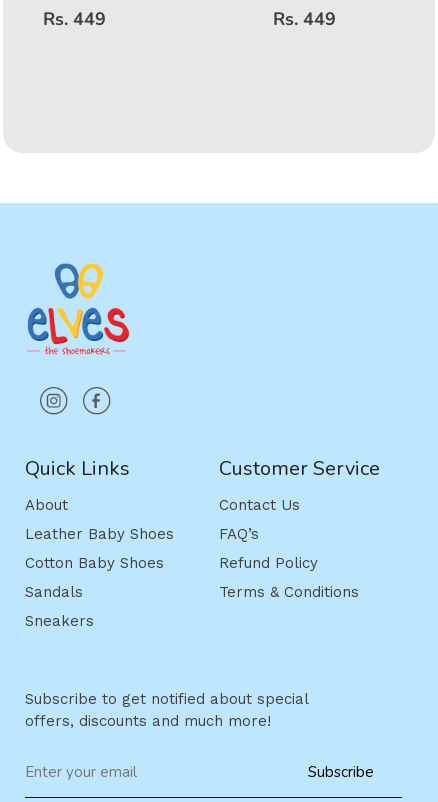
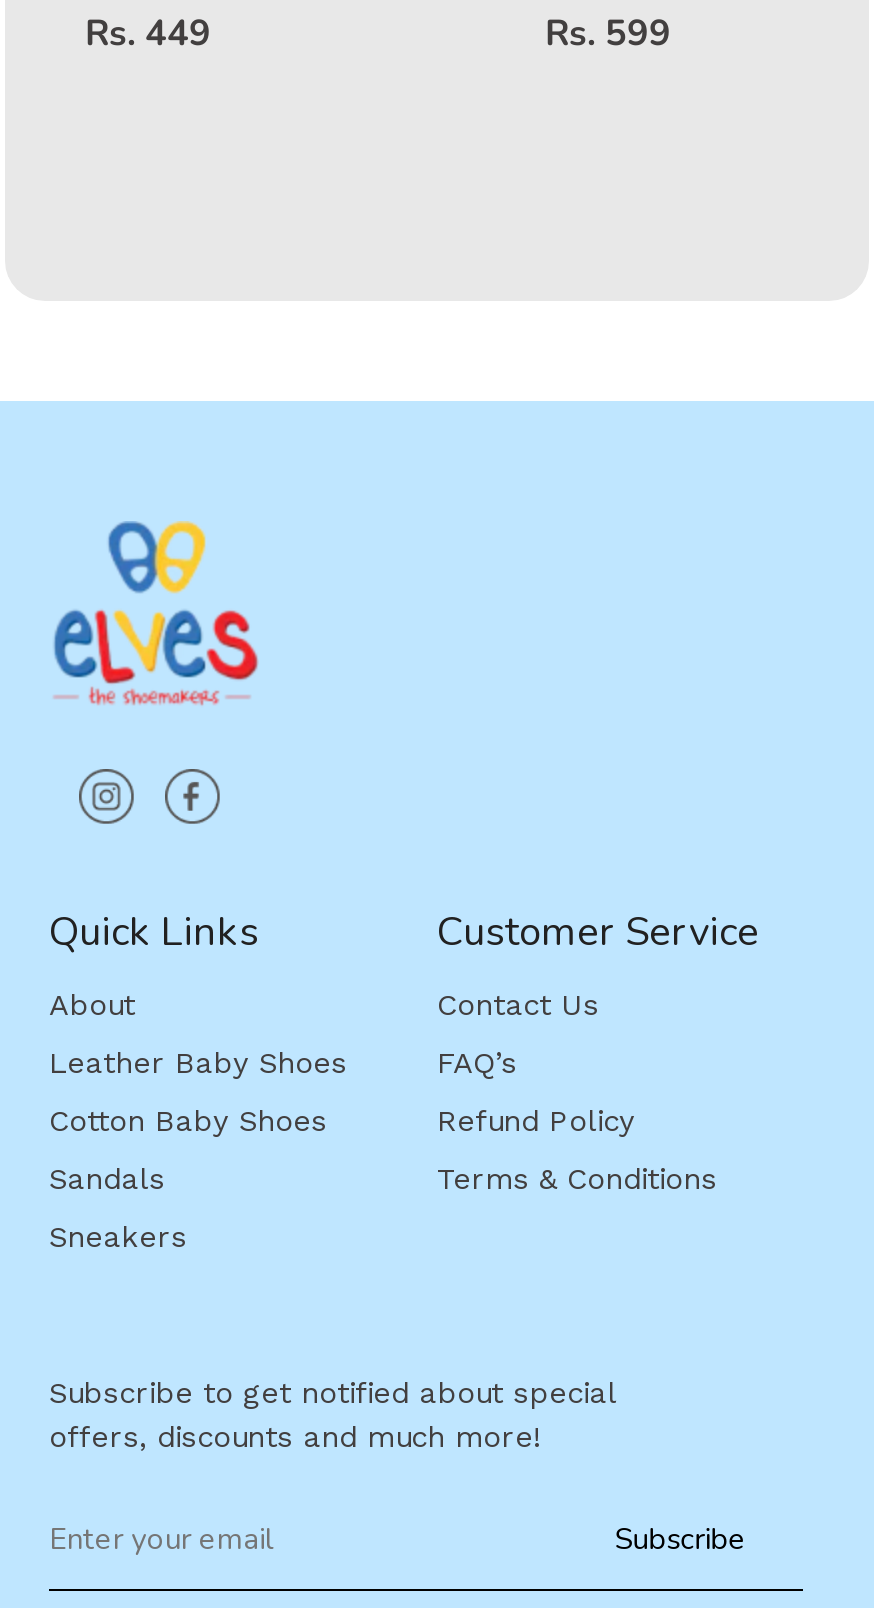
- Rs. 449
+ Rs. 599
